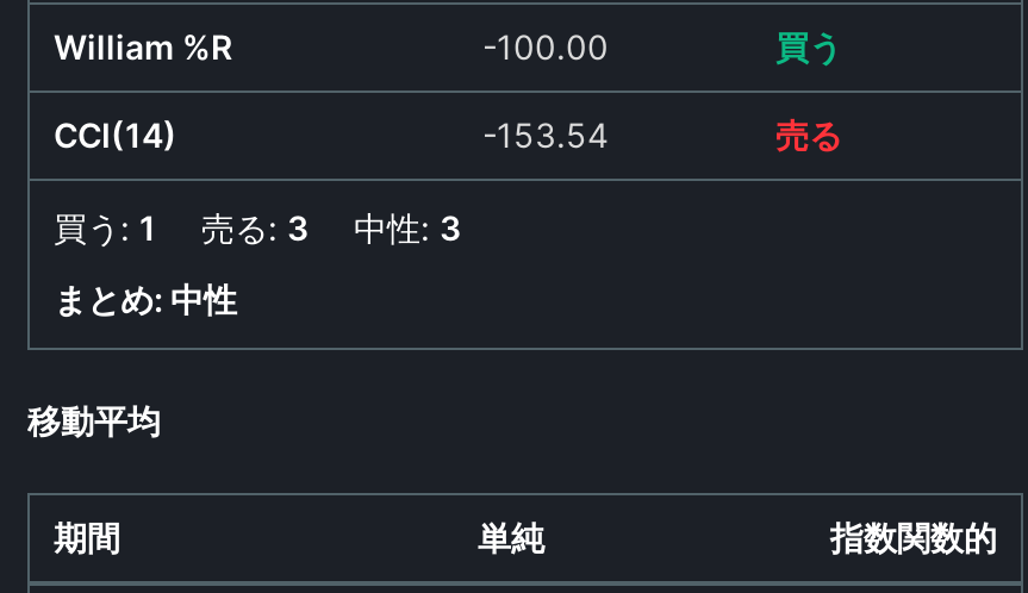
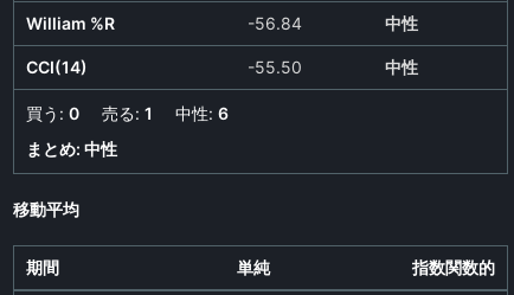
- -100.00
- 買う
+ -56.84
+ 中性

- -153.54
- 売る
+ -55.50
+ 中性

- 買う: 1
- 売る: 3
- 中性: 3
+ 買う: 0
+ 売る: 1
+ 中性: 6
